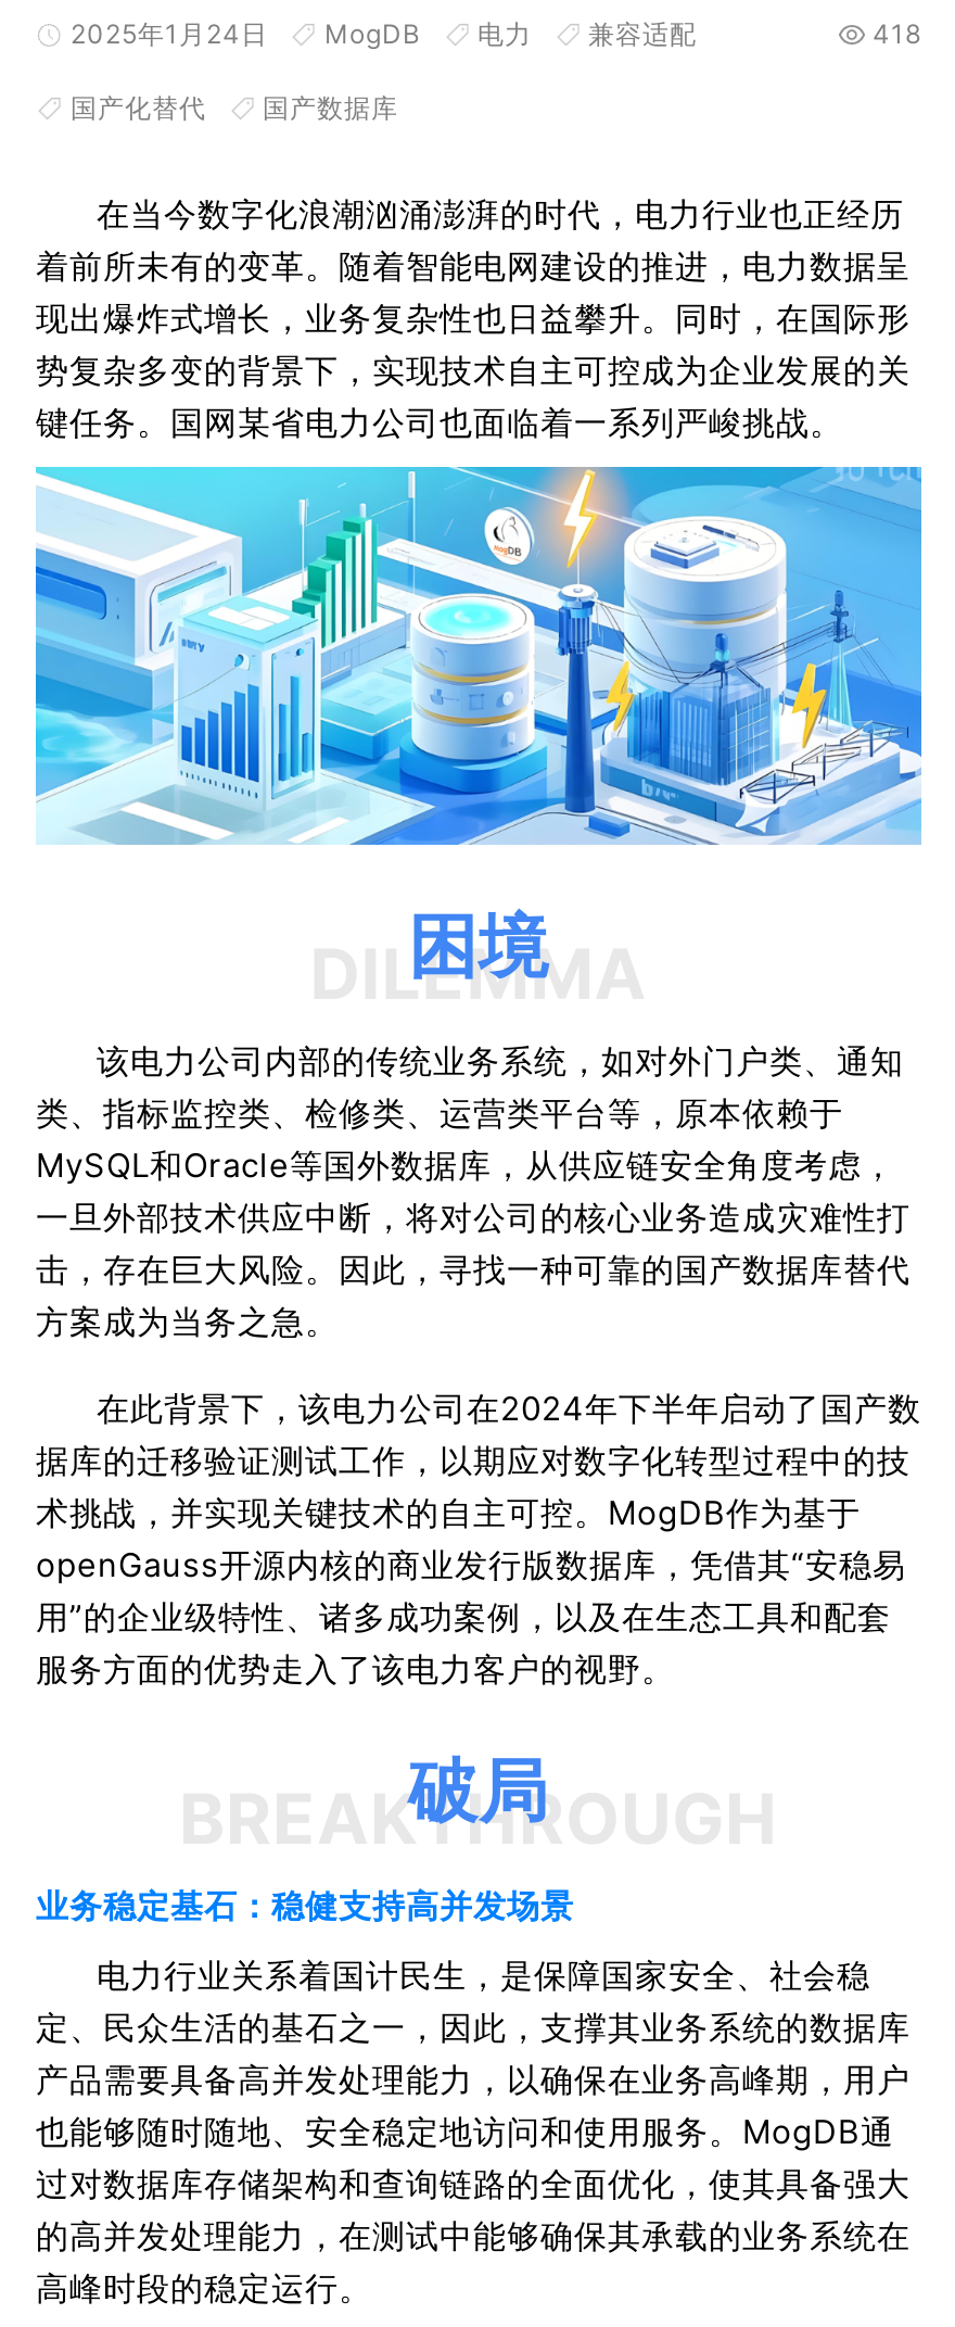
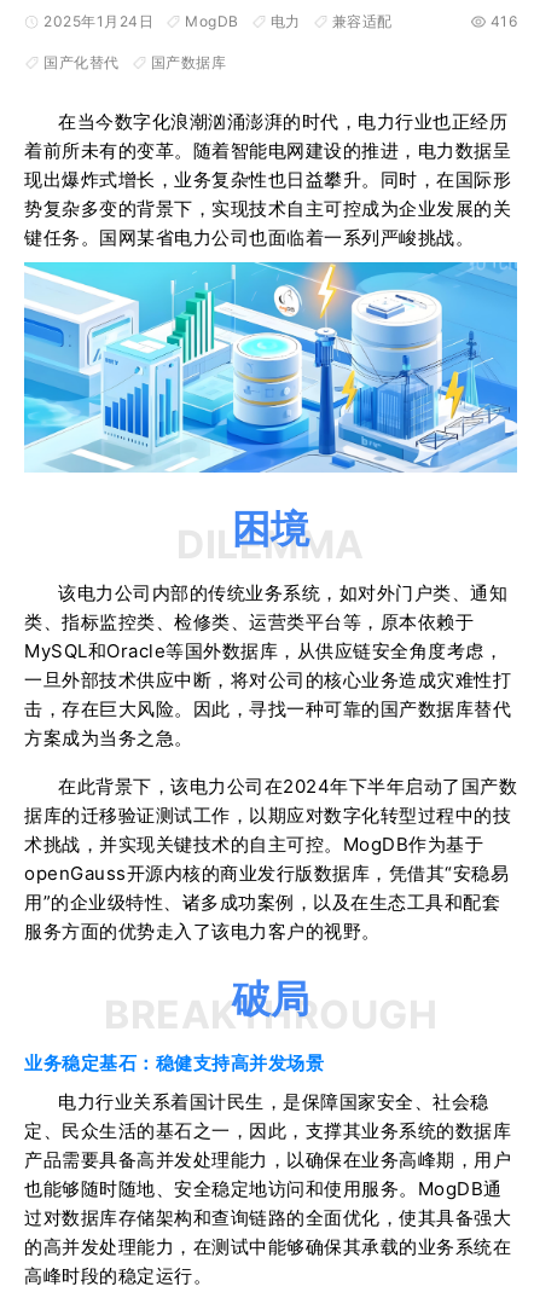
- 418
+ 416
